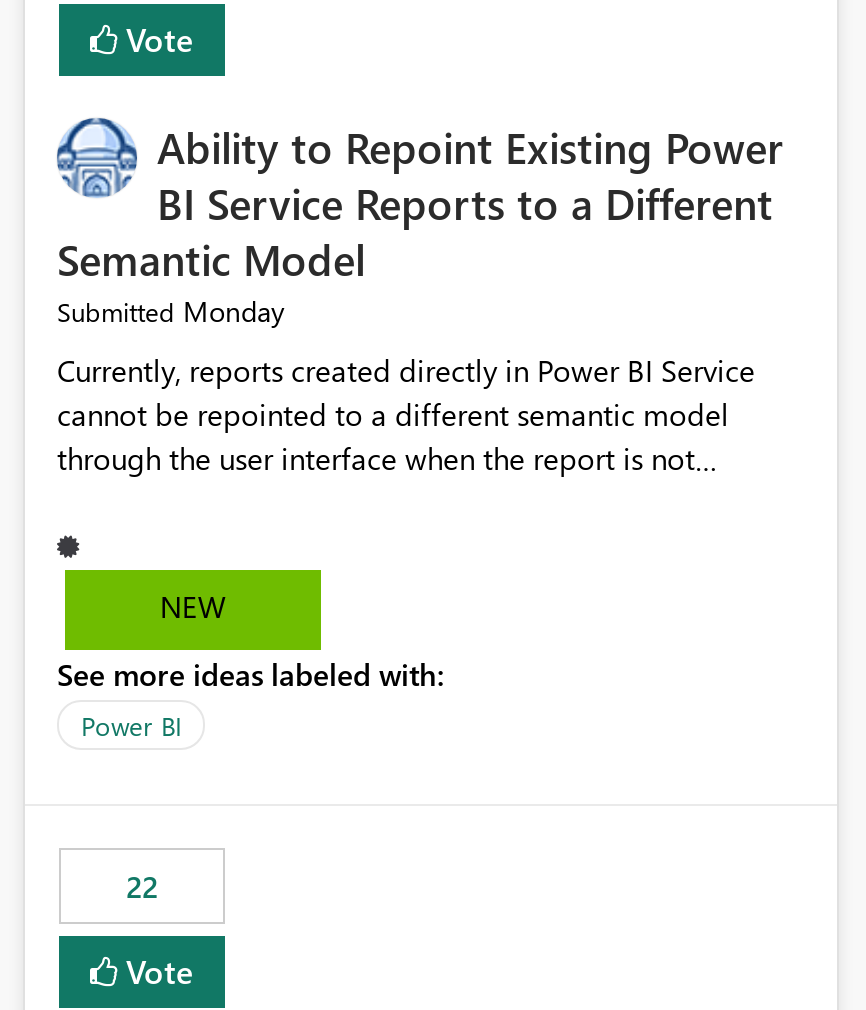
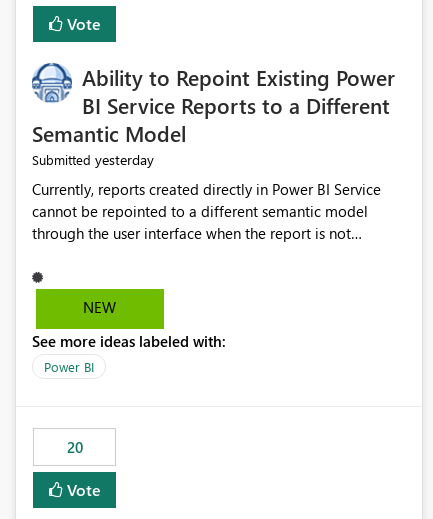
- Submitted Monday
+ Submitted yesterday

- 22
+ 20
